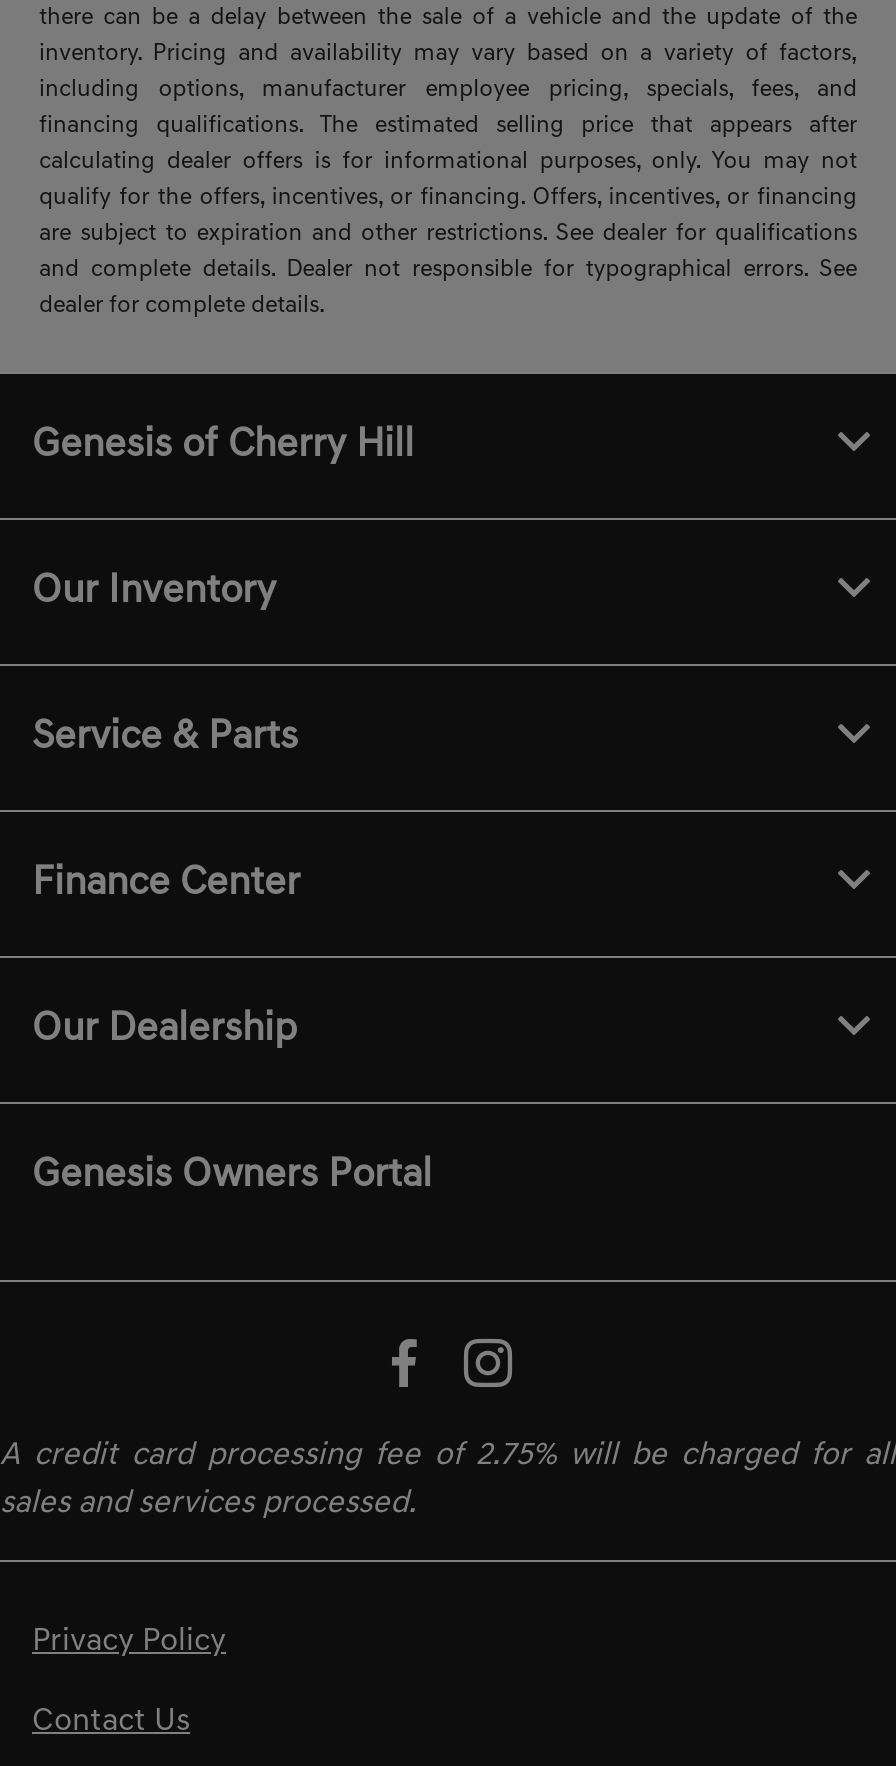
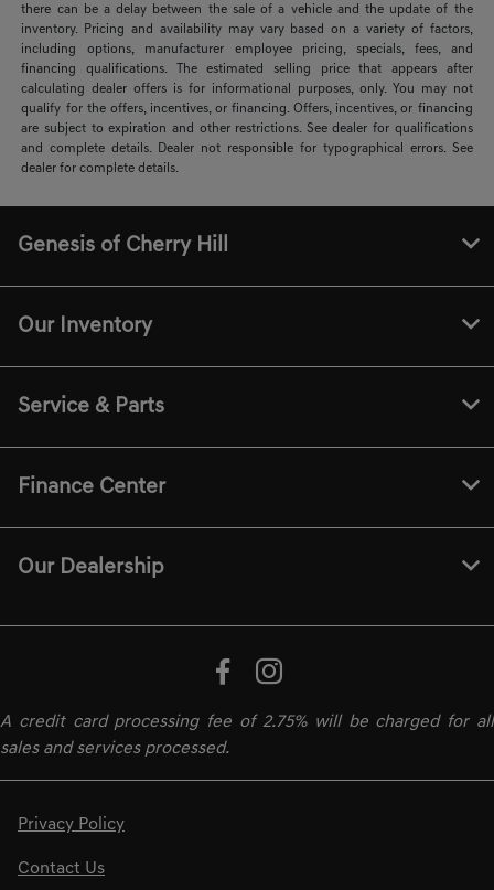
- Genesis Owners Portal
